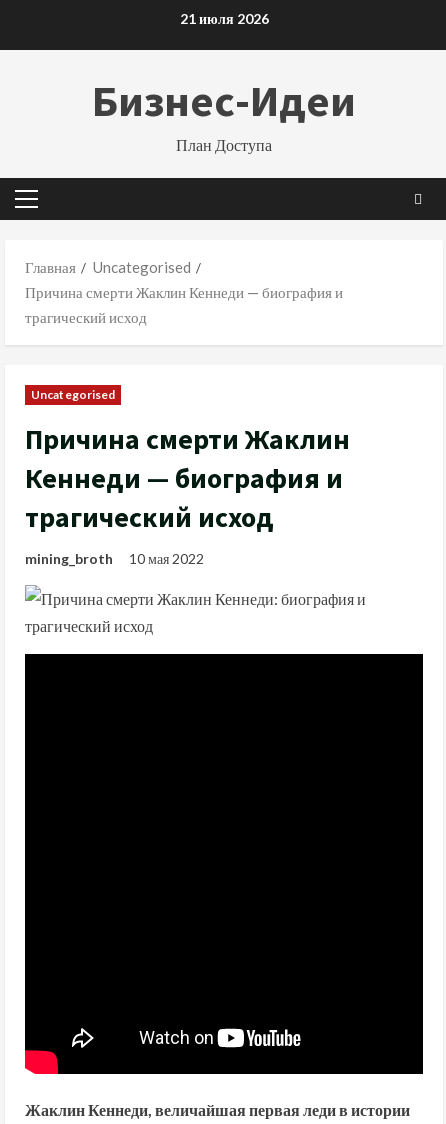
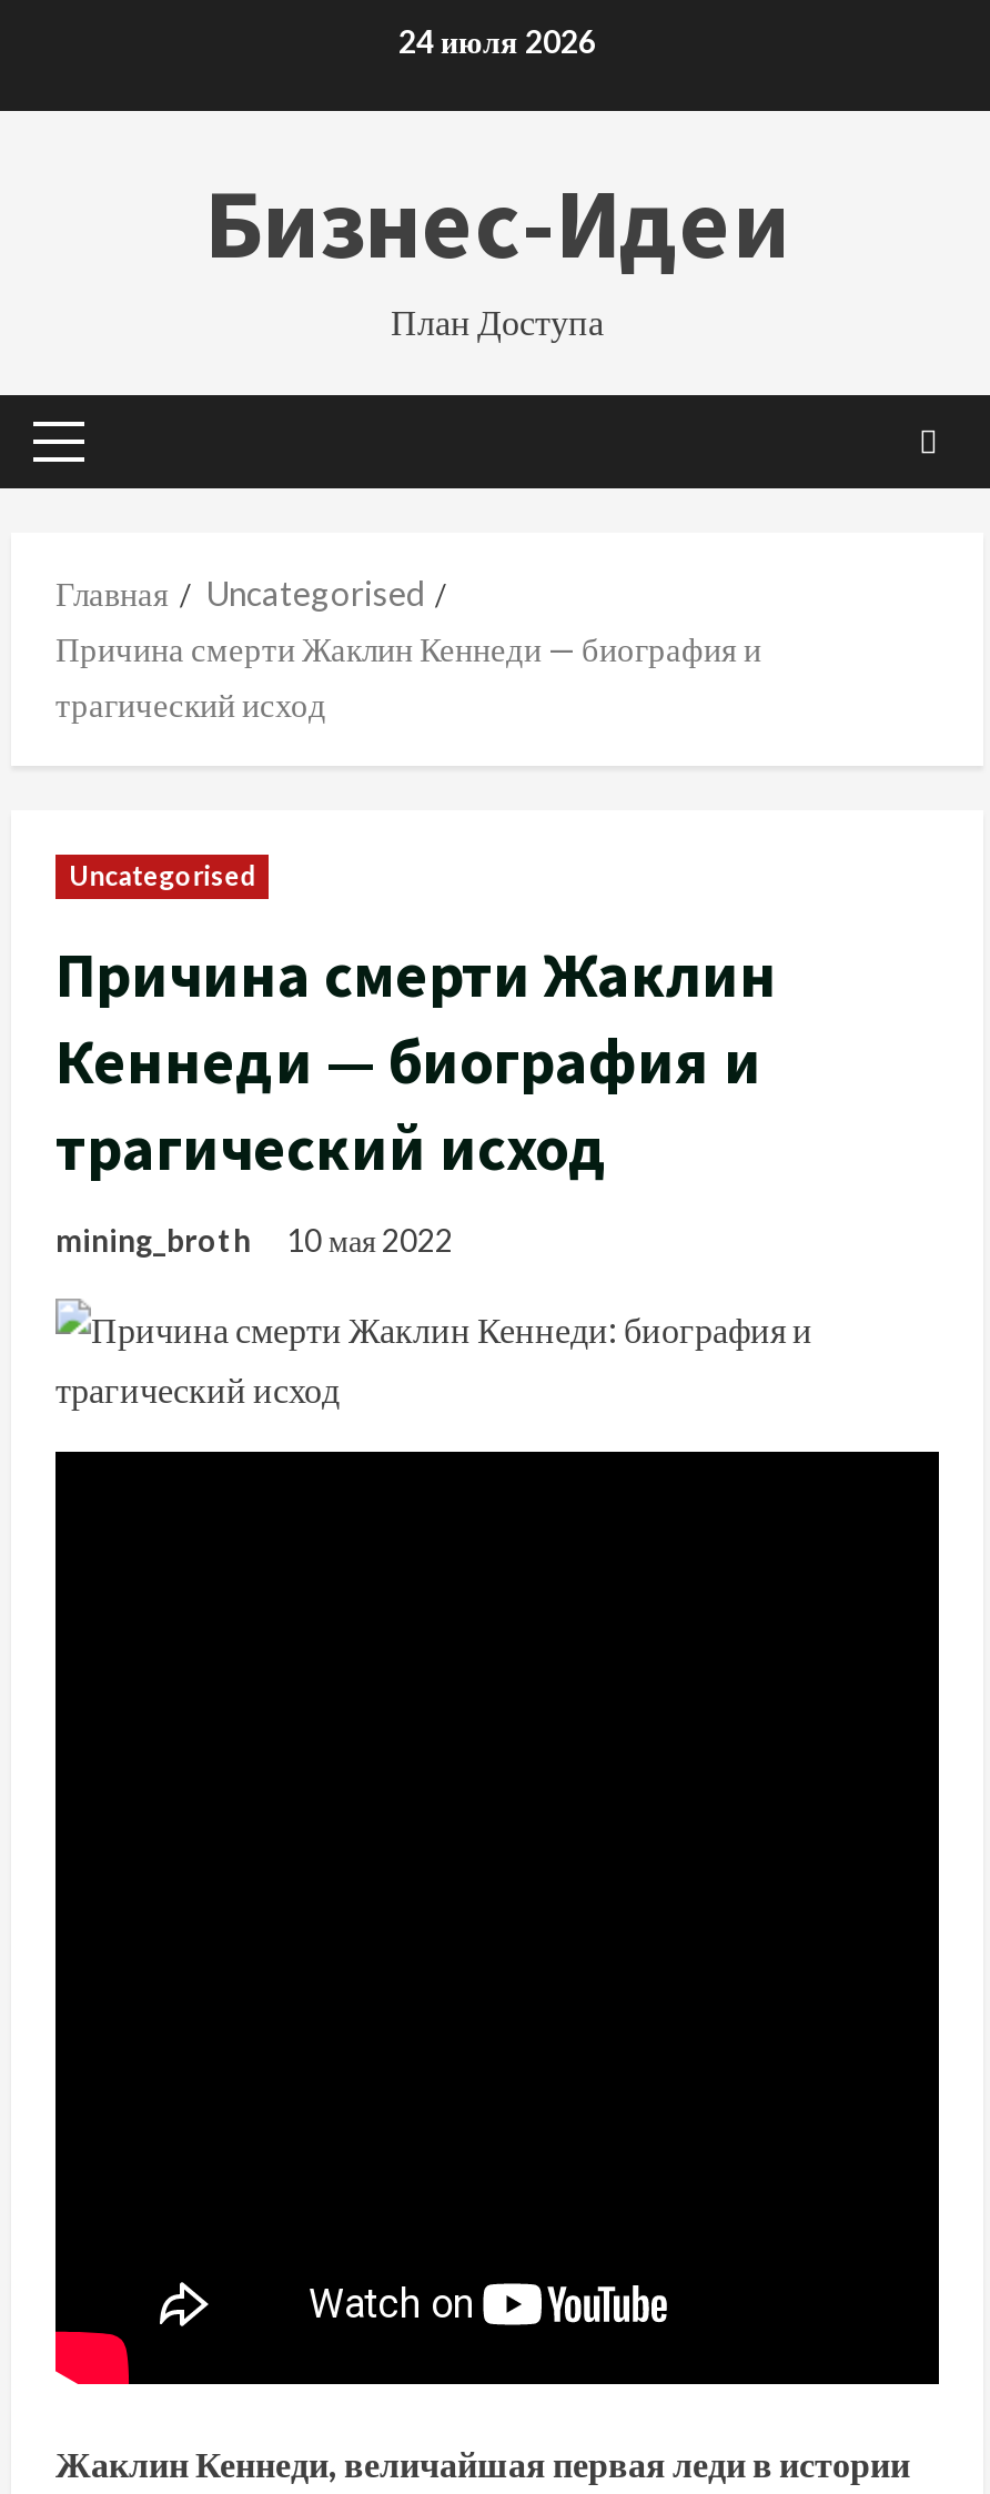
- 21 июля 2026
+ 24 июля 2026
